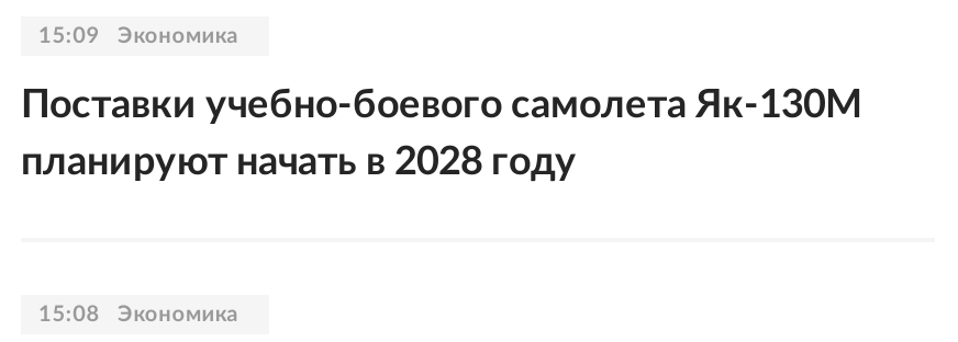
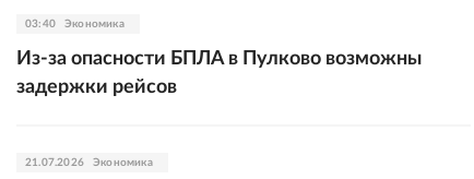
- 15:09 Экономика
+ 03:40 Экономика

- Поставки учебно-боевого самолета Як-130М
- планируют начать в 2028 году
+ Из-за опасности БПЛА в Пулково возможны
+ задержки рейсов

- 15:08 Экономика
+ 21.07.2026 Экономика
